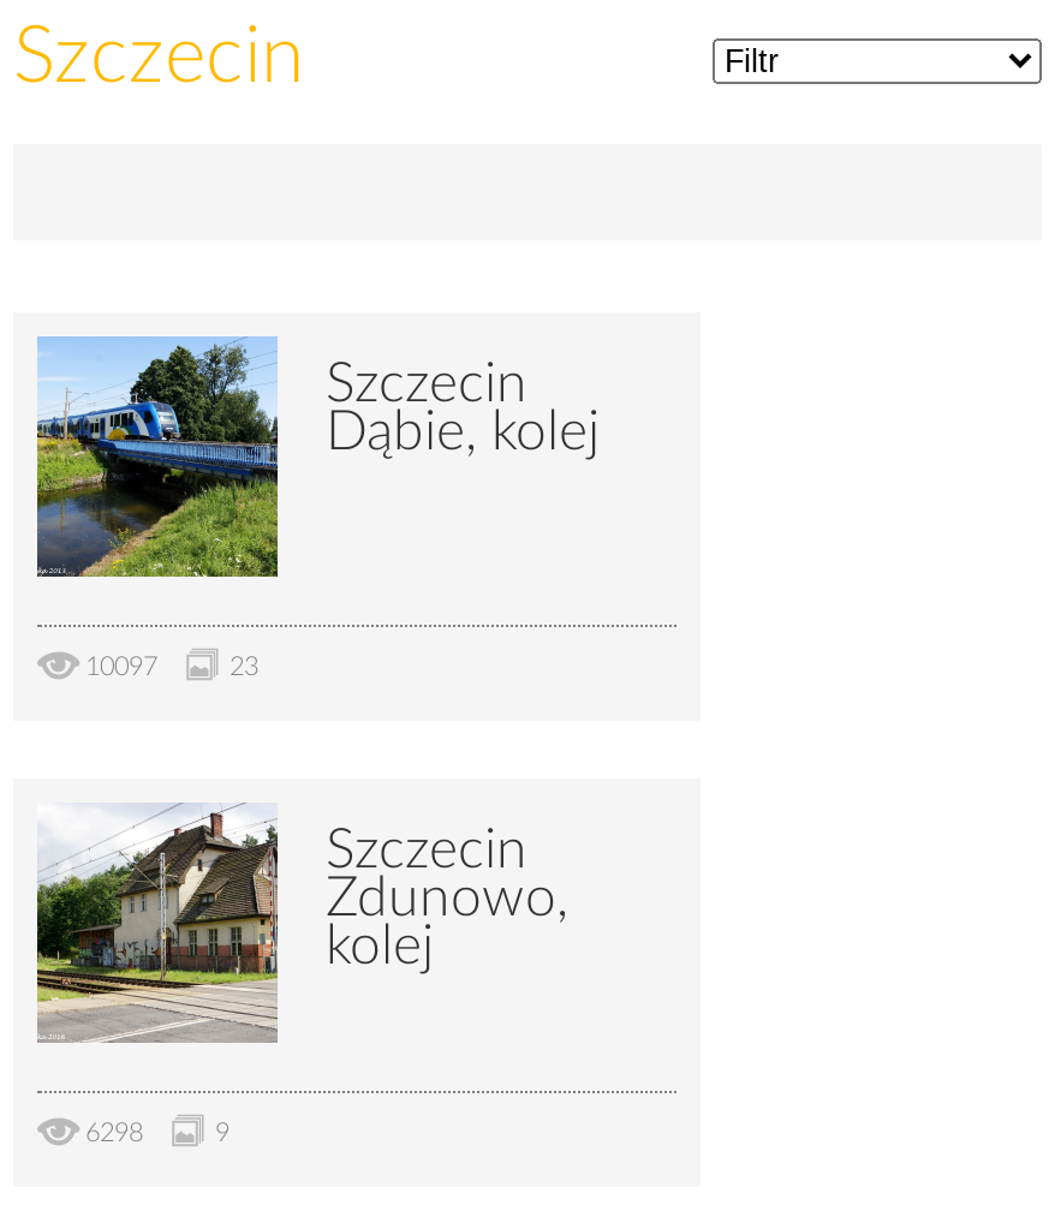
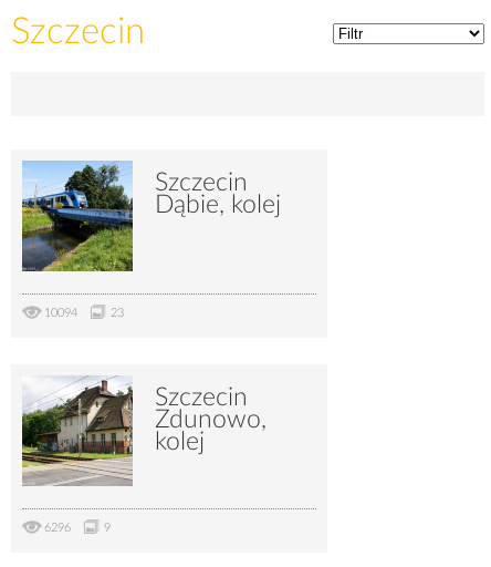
- 10097
+ 10094

- 6298
+ 6296
